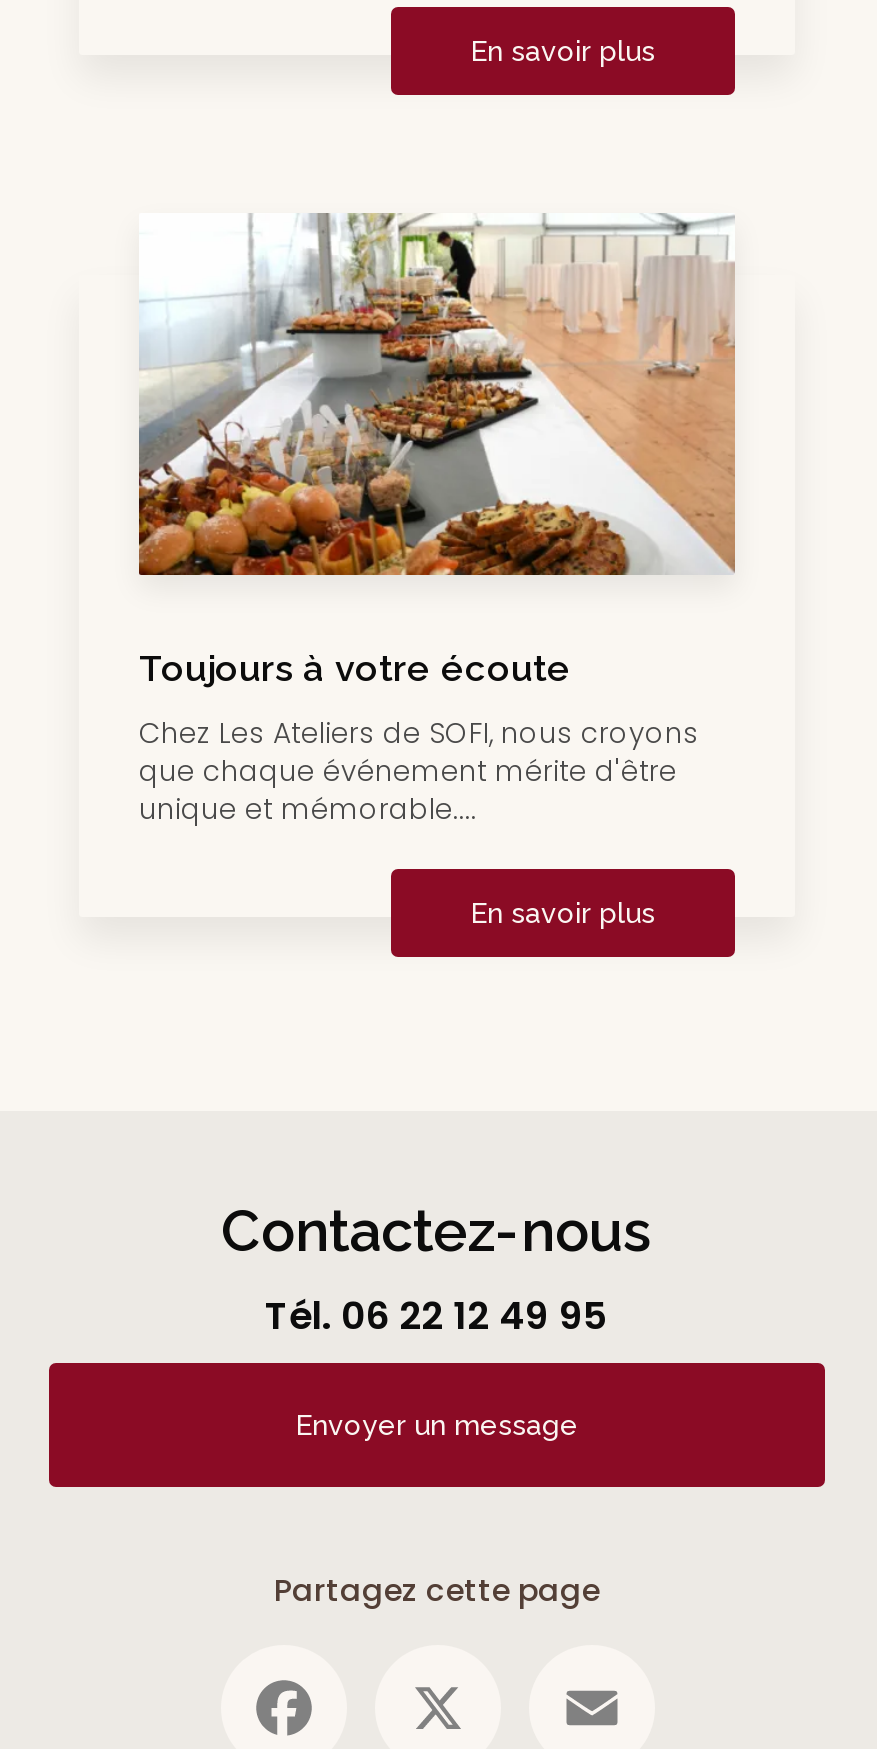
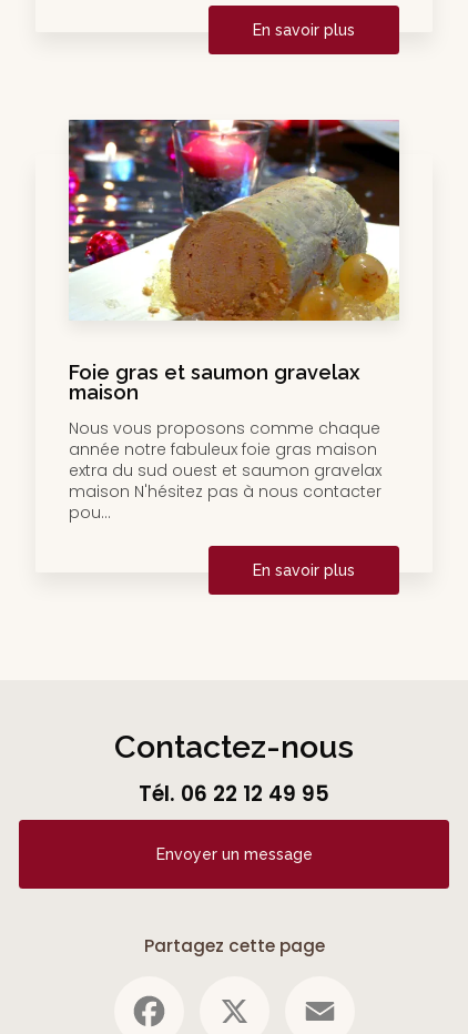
- [image]
- Toujours à votre écoute
+ [image]
+ Foie gras et saumon gravelax
+ maison

- Chez Les Ateliers de SOFI, nous croyons
- que chaque événement mérite d'être
- unique et mémorable....
+ Nous vous proposons comme chaque
+ année notre fabuleux foie gras maison
+ extra du sud ouest et saumon gravelax
+ maison N'hésitez pas à nous contacter
+ pou...
